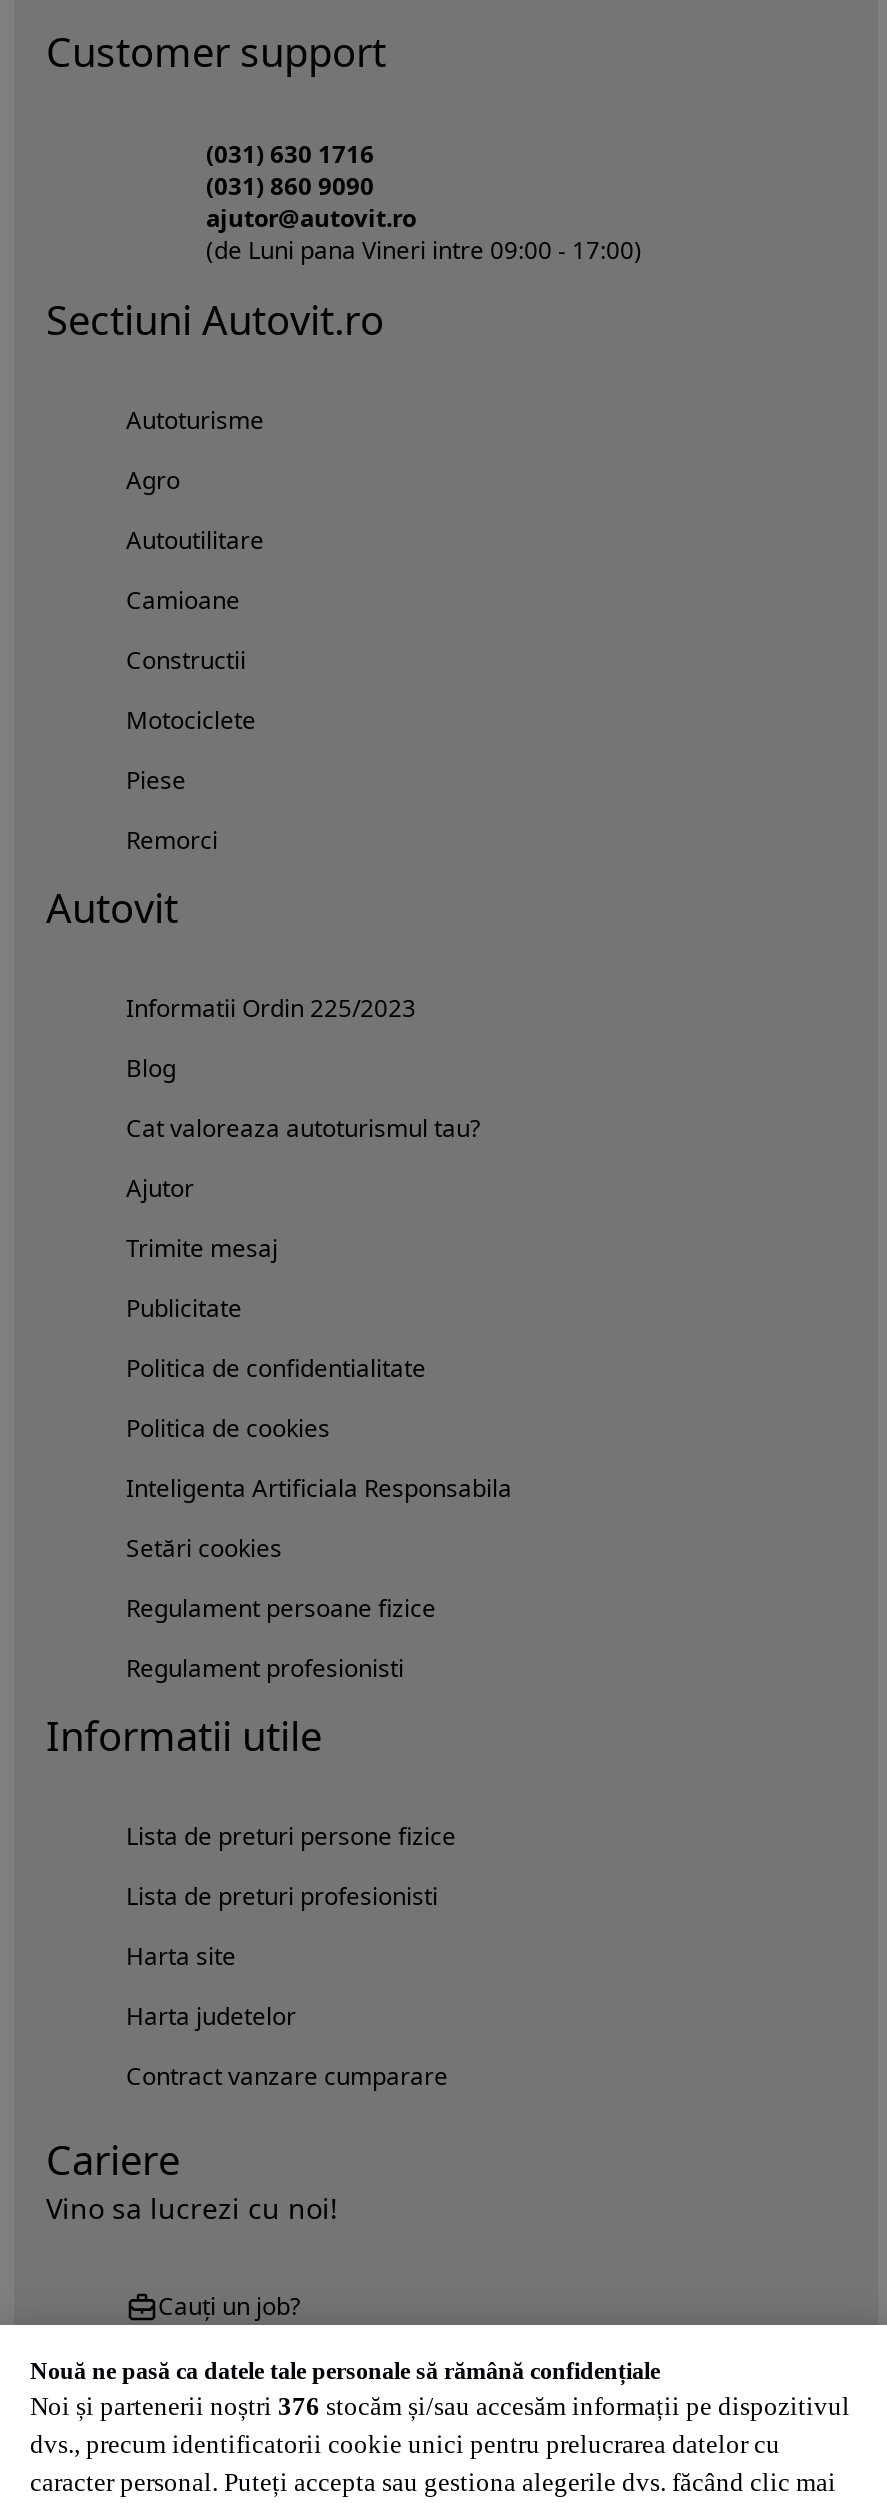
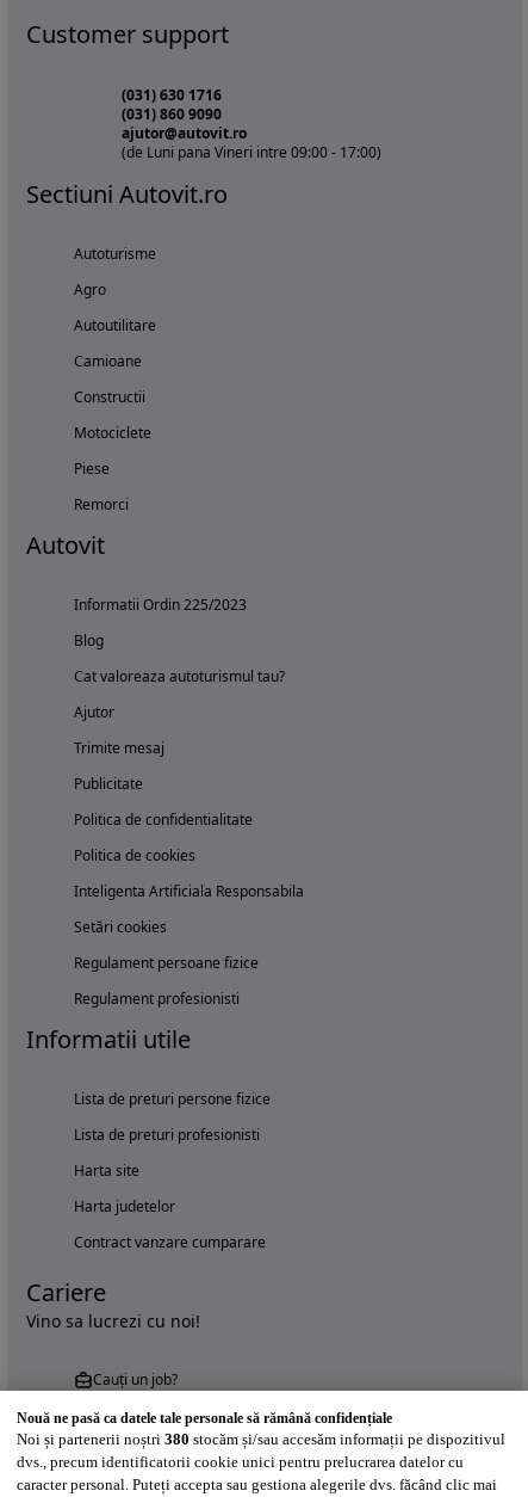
- Noi și partenerii noștri 376 stocăm și/sau accesăm informații pe dispozitivul
+ Noi și partenerii noștri 380 stocăm și/sau accesăm informații pe dispozitivul
